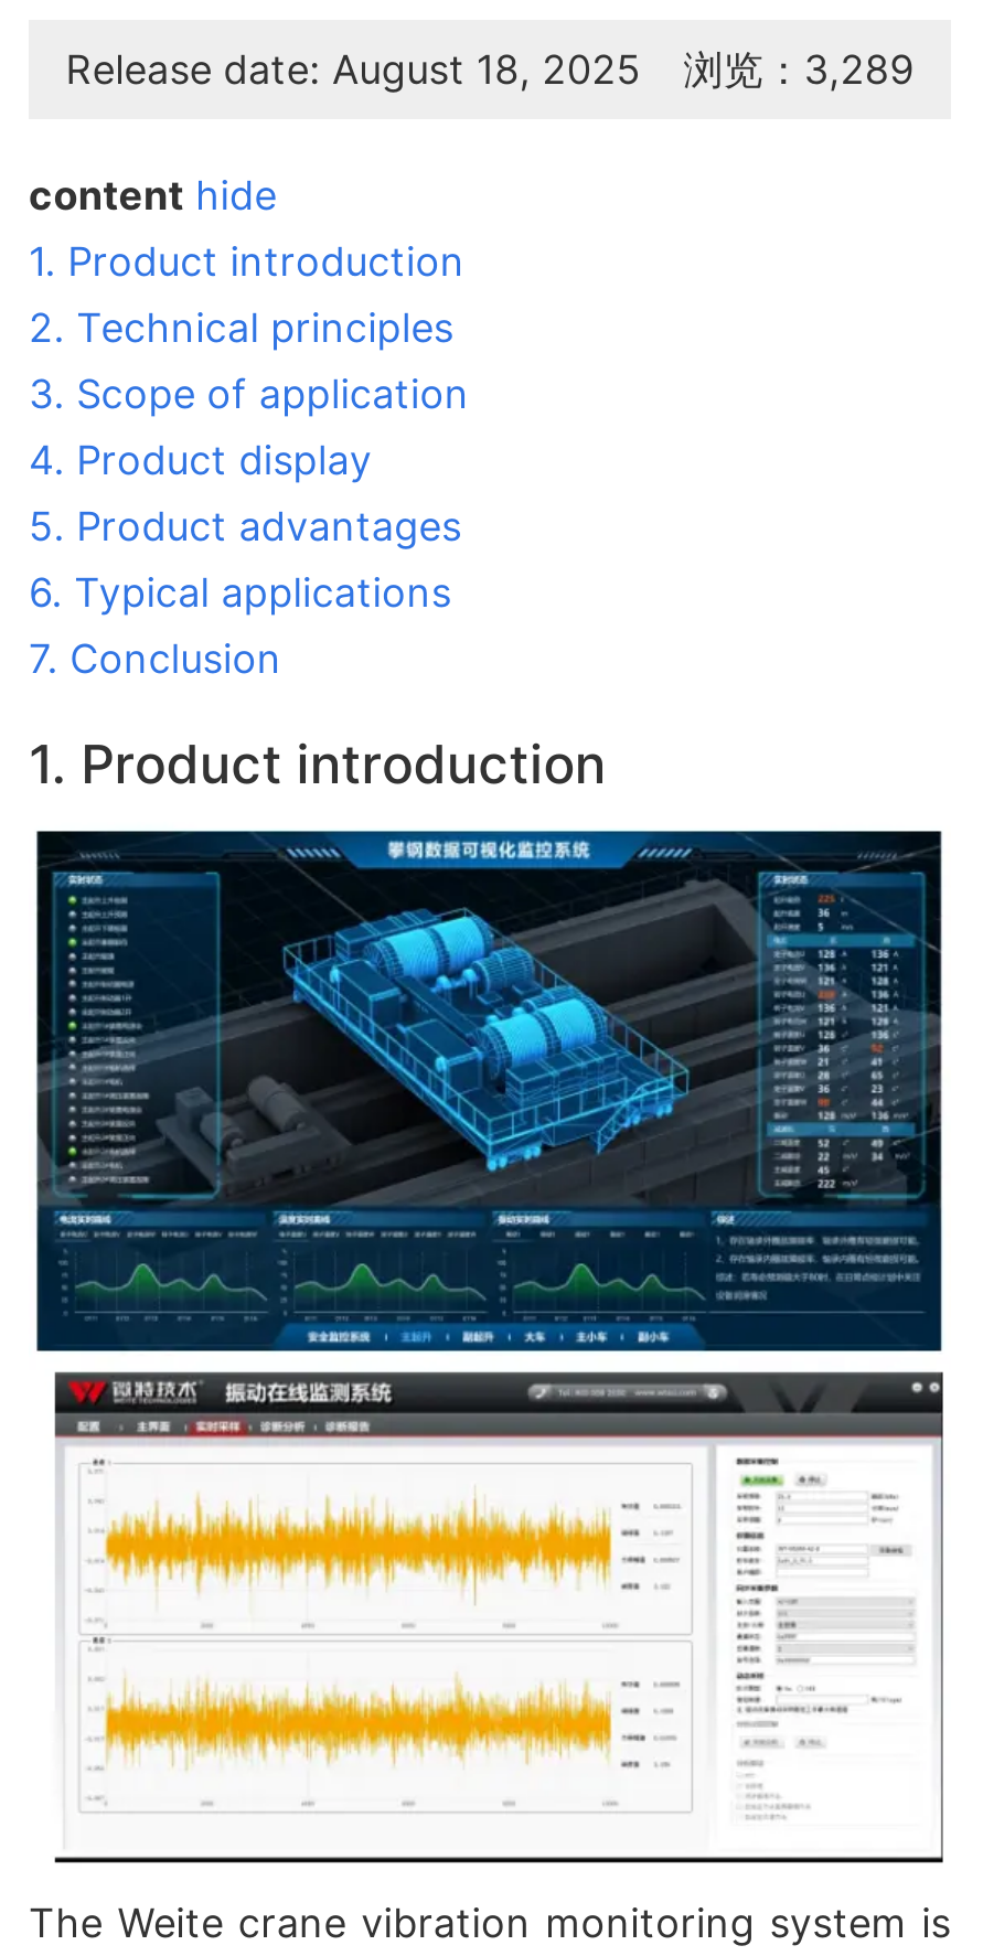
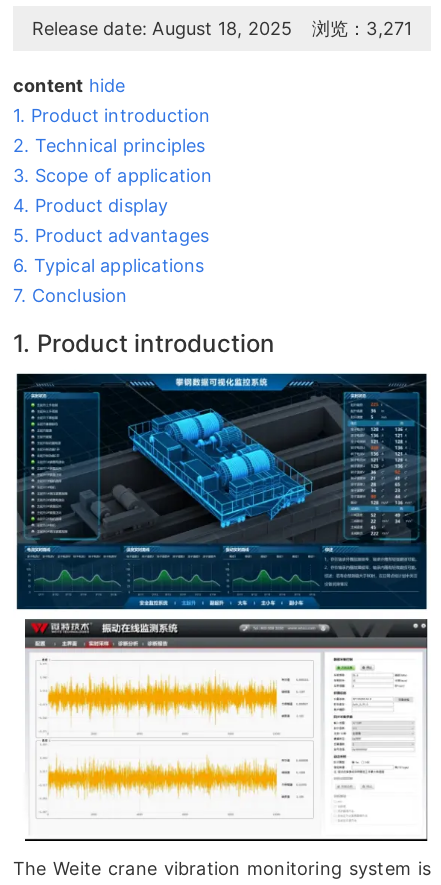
- Release date: August 18, 2025 浏览：3,289
+ Release date: August 18, 2025 浏览：3,271
